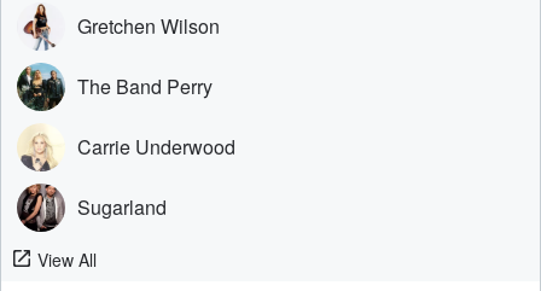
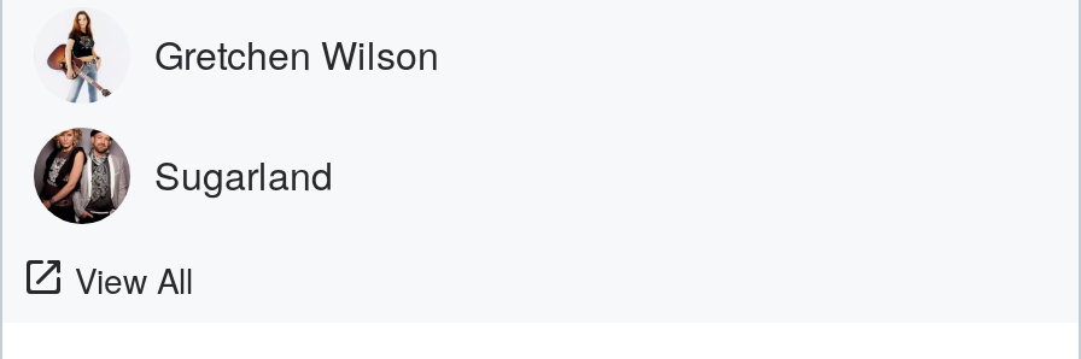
- [image]
- The Band Perry
- Carrie Underwood

- [image]
